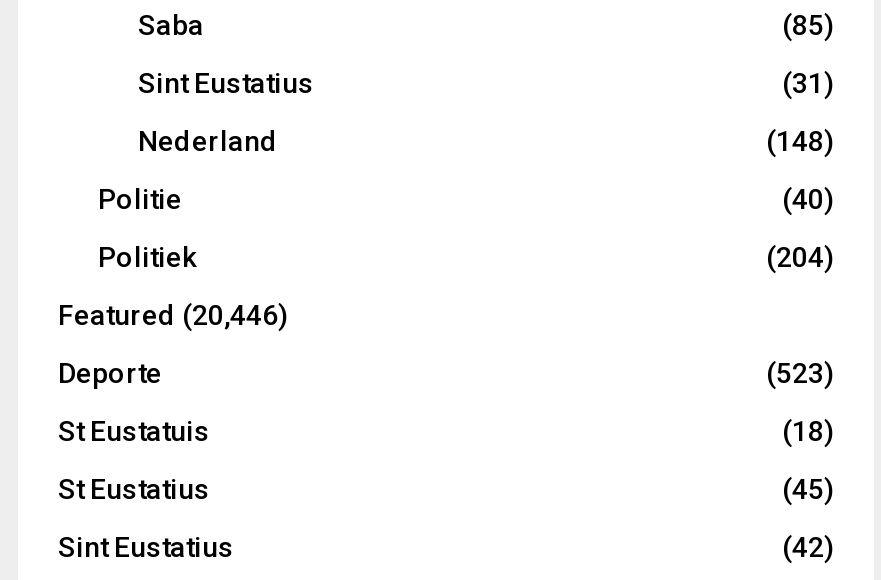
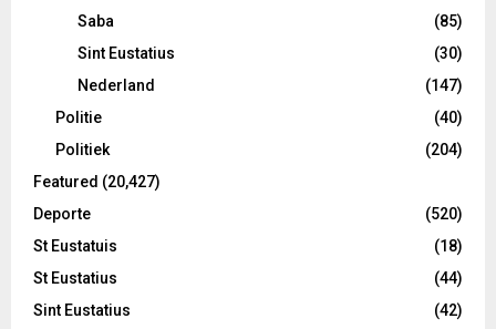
- (31)
+ (30)

- (148)
+ (147)

- Featured (20,446)
+ Featured (20,427)

- (523)
+ (520)

- (45)
+ (44)
